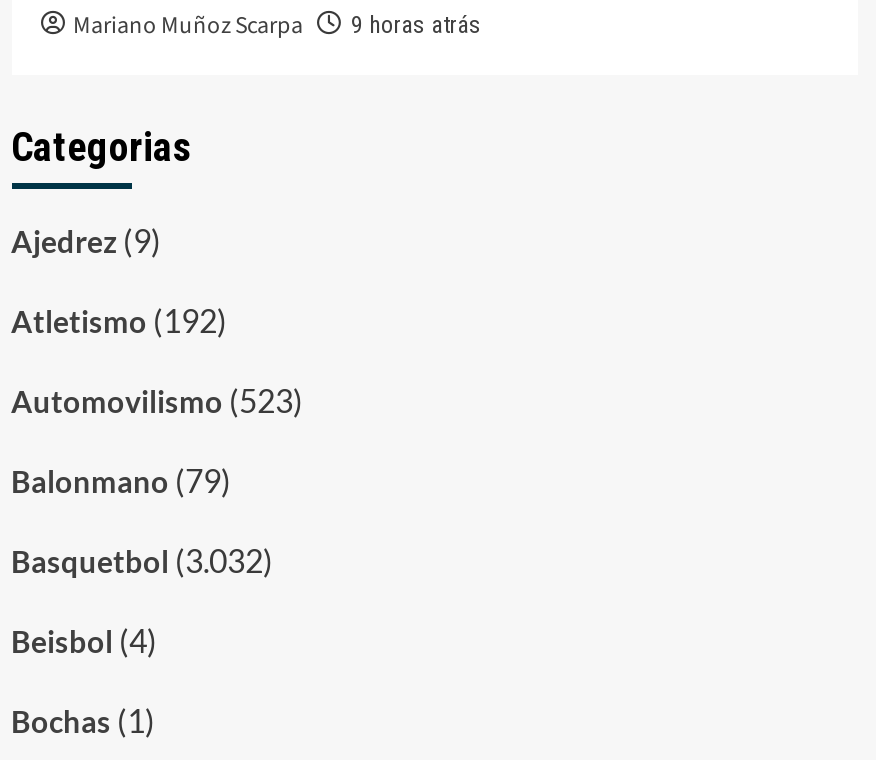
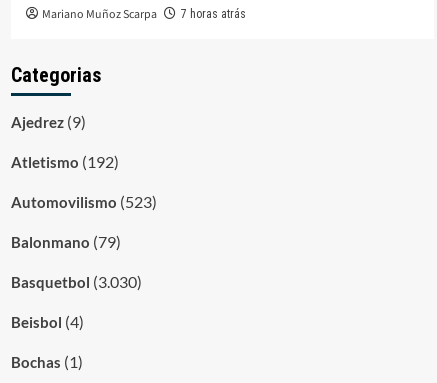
- Mariano Muñoz Scarpa 9 horas atrás
+ Mariano Muñoz Scarpa 7 horas atrás

- Basquetbol (3.032)
+ Basquetbol (3.030)
